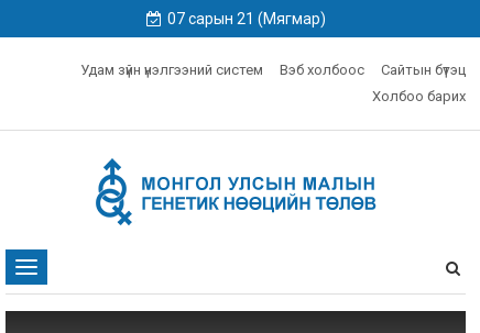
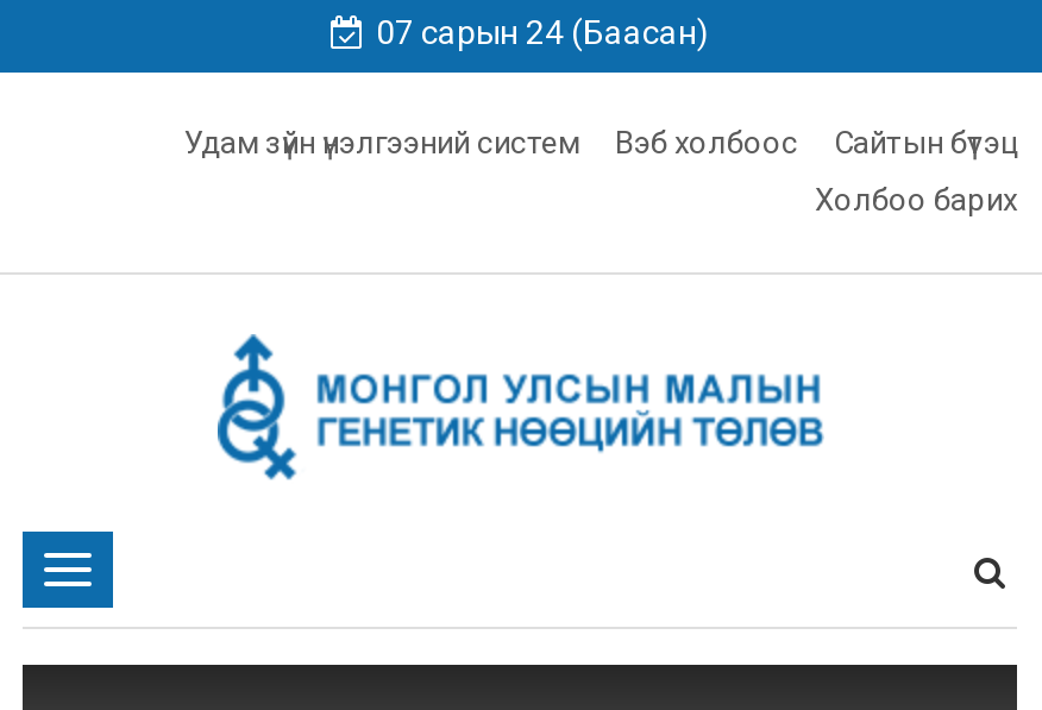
- 07 сарын 21 (Мягмар)
+ 07 сарын 24 (Баасан)
